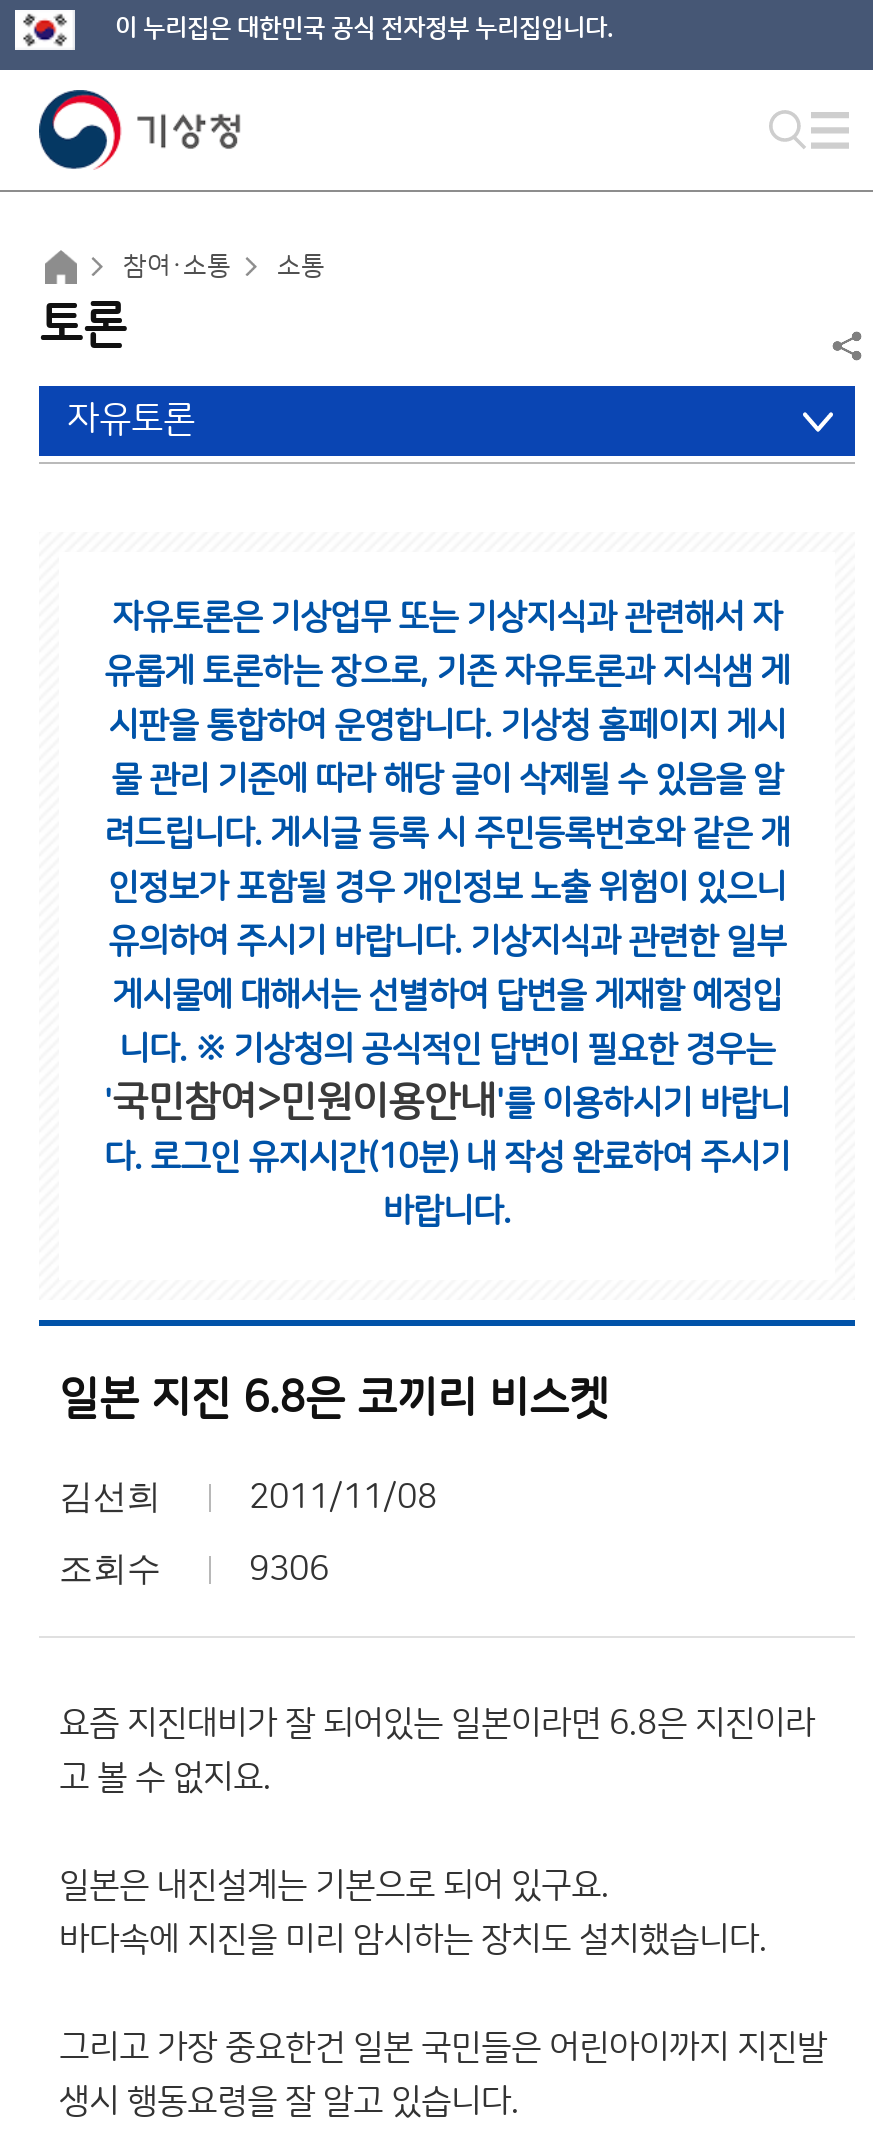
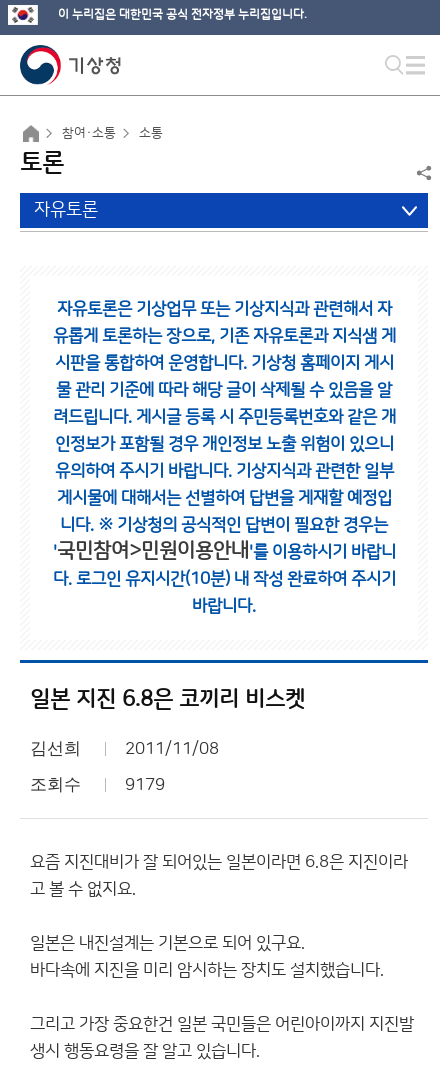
- 9306
+ 9179
